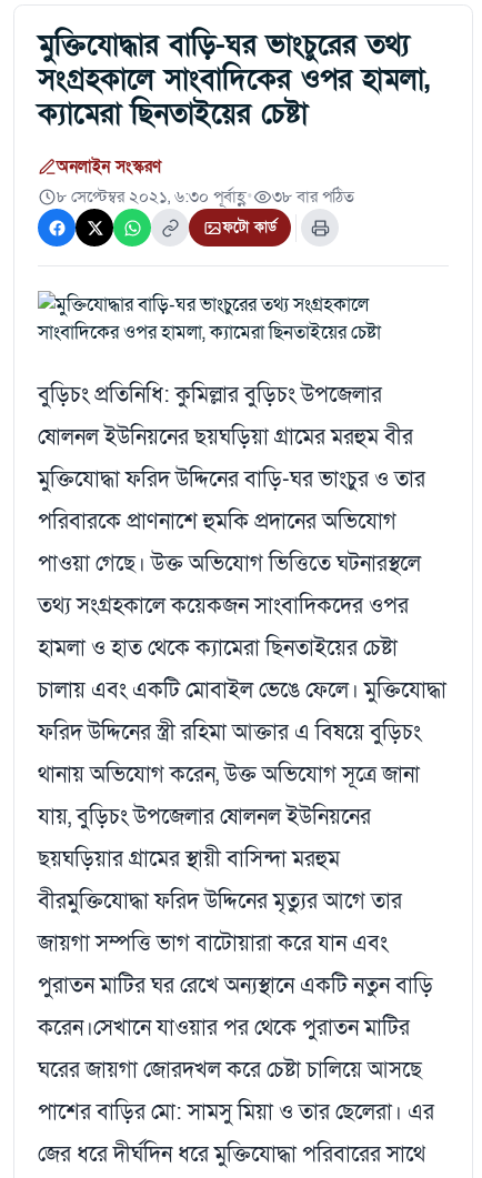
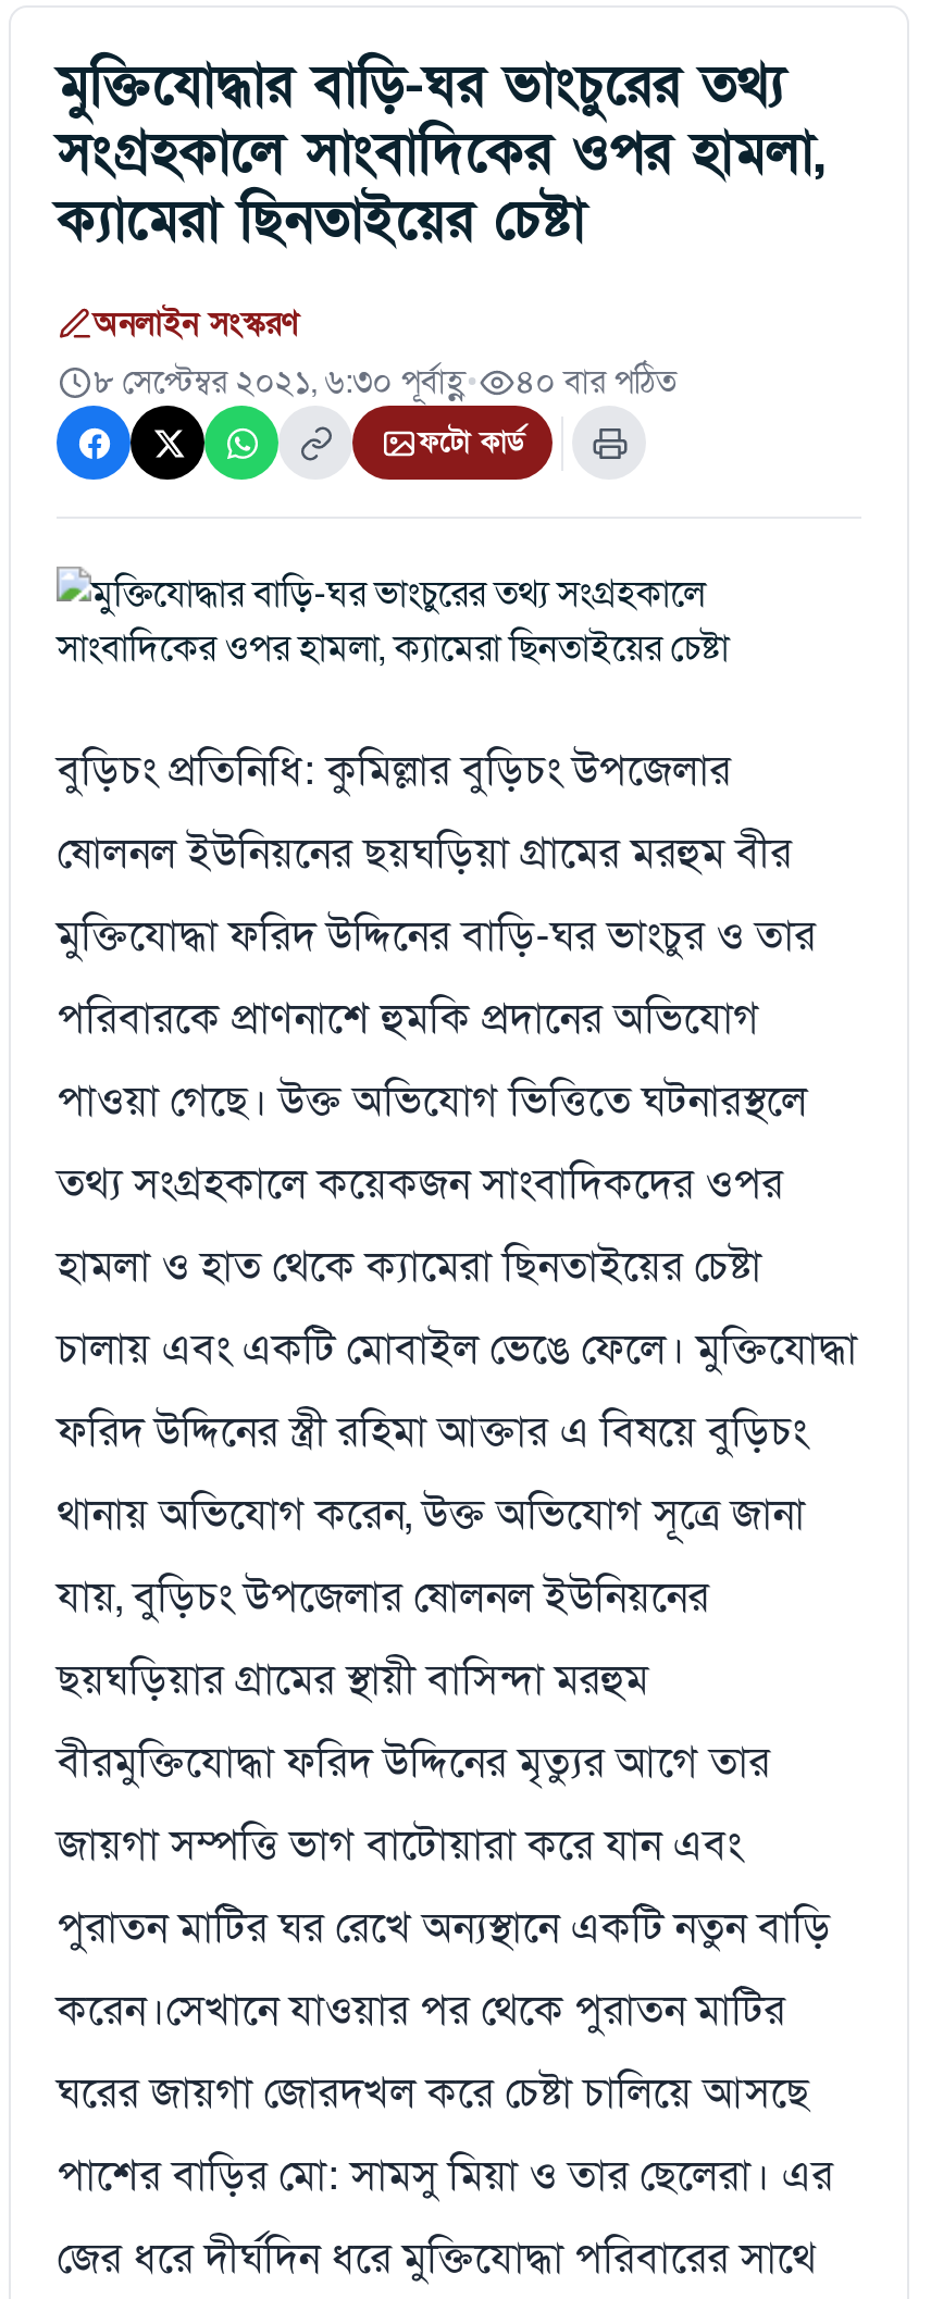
- ৮ সেপ্টেম্বর ২০২১, ৬:৩০ পূর্বাহ্ণ • ৩৮ বার পঠিত
+ ৮ সেপ্টেম্বর ২০২১, ৬:৩০ পূর্বাহ্ণ • ৪০ বার পঠিত
